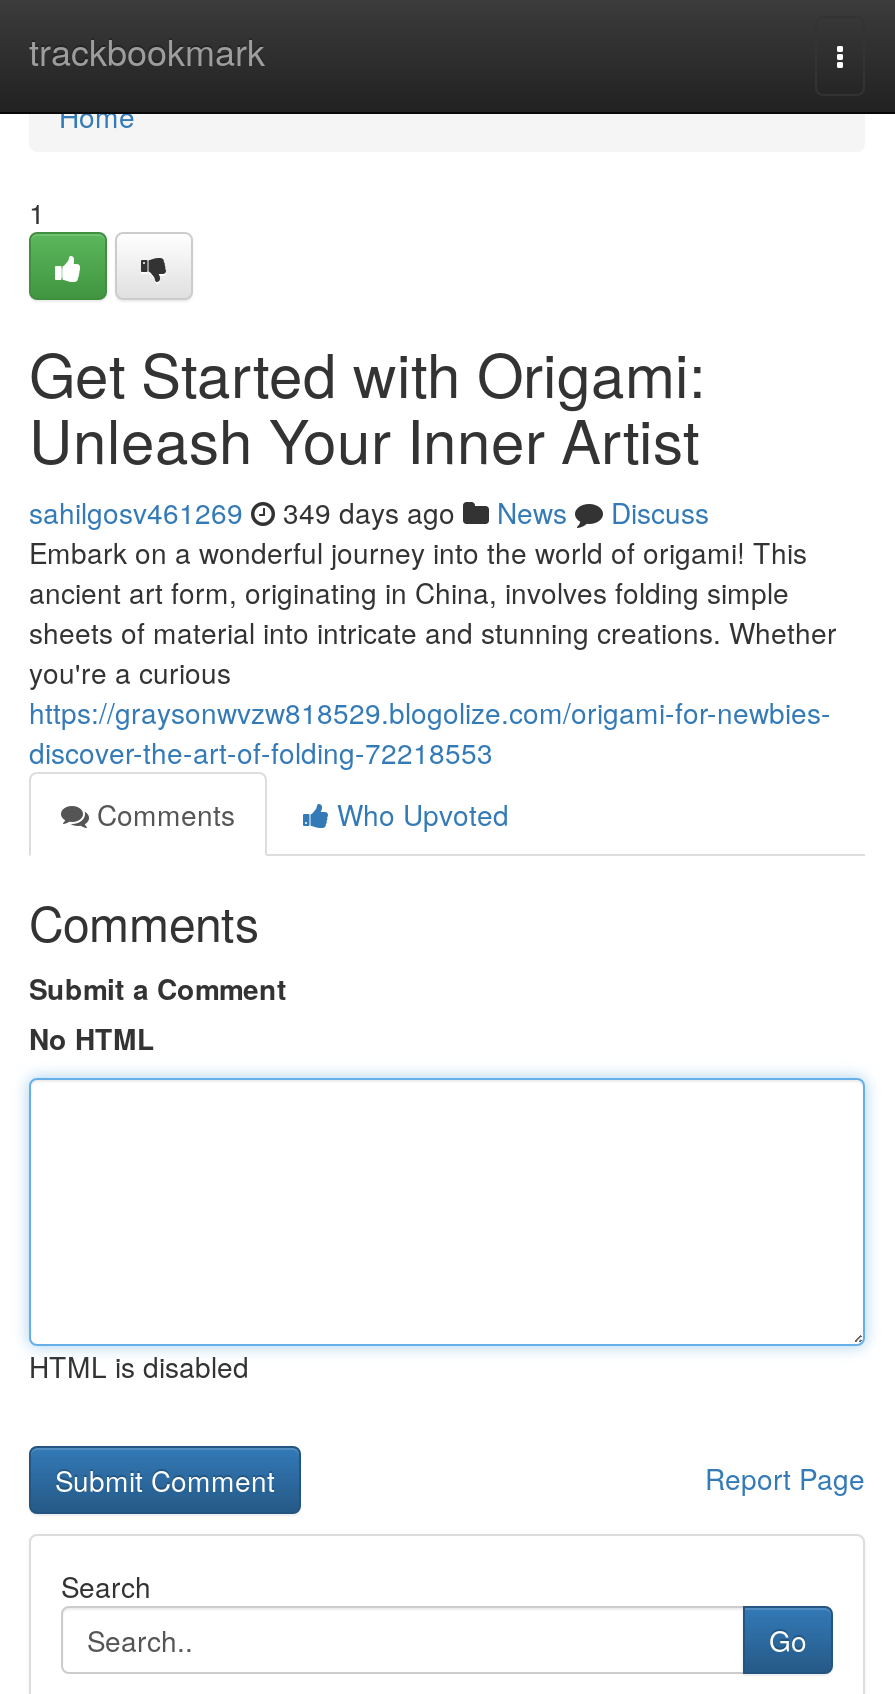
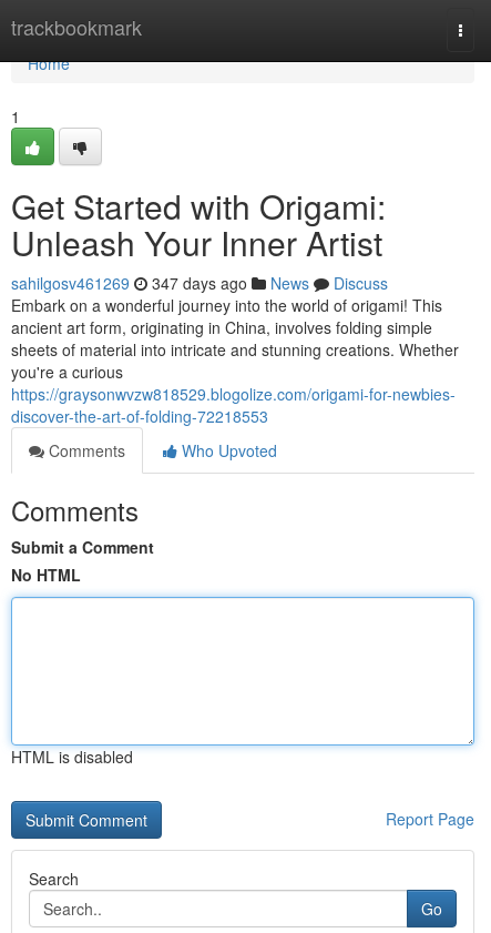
- sahilgosv461269 349 days ago News Discuss
+ sahilgosv461269 347 days ago News Discuss
